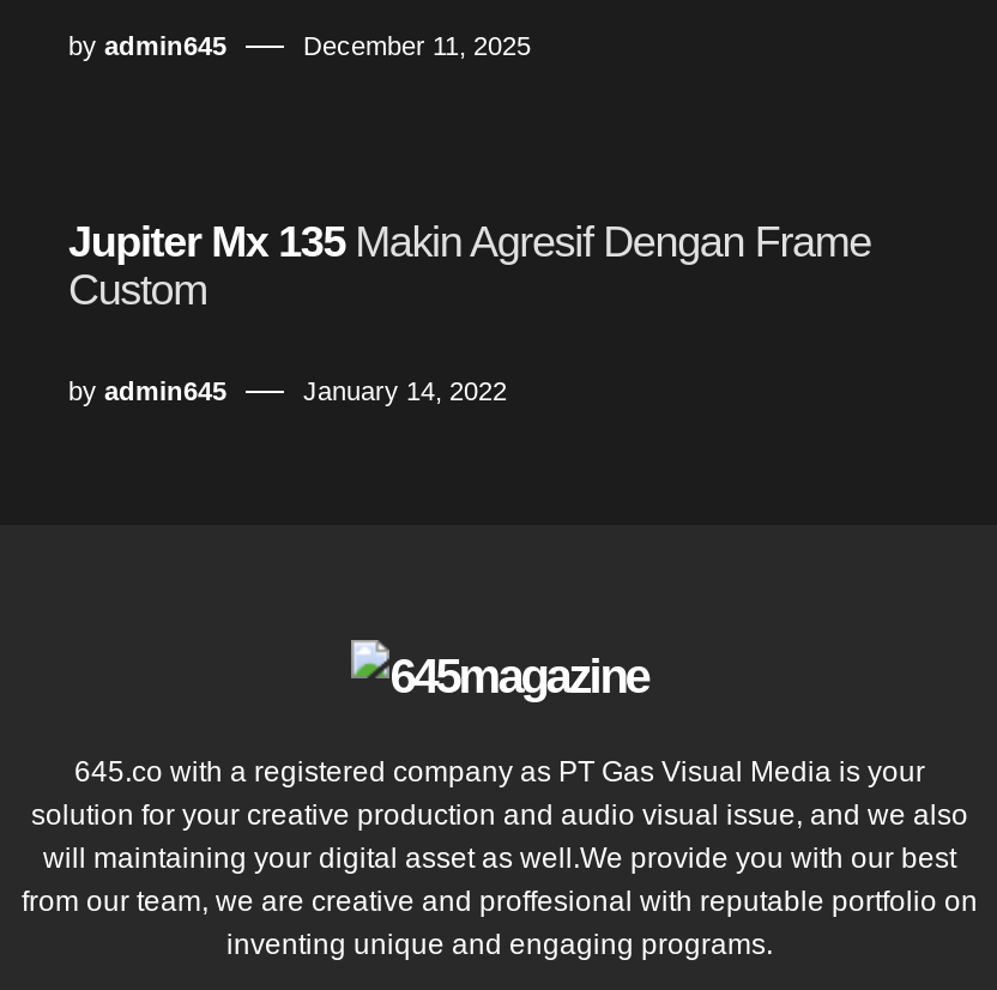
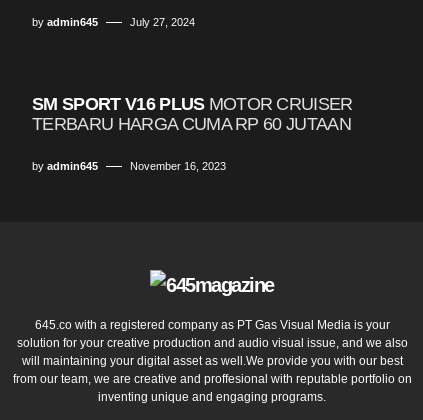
- December 11, 2025
+ July 27, 2024

- Jupiter Mx 135 Makin Agresif Dengan Frame
- Custom
+ SM SPORT V16 PLUS MOTOR CRUISER
+ TERBARU HARGA CUMA RP 60 JUTAAN

- January 14, 2022
+ November 16, 2023
